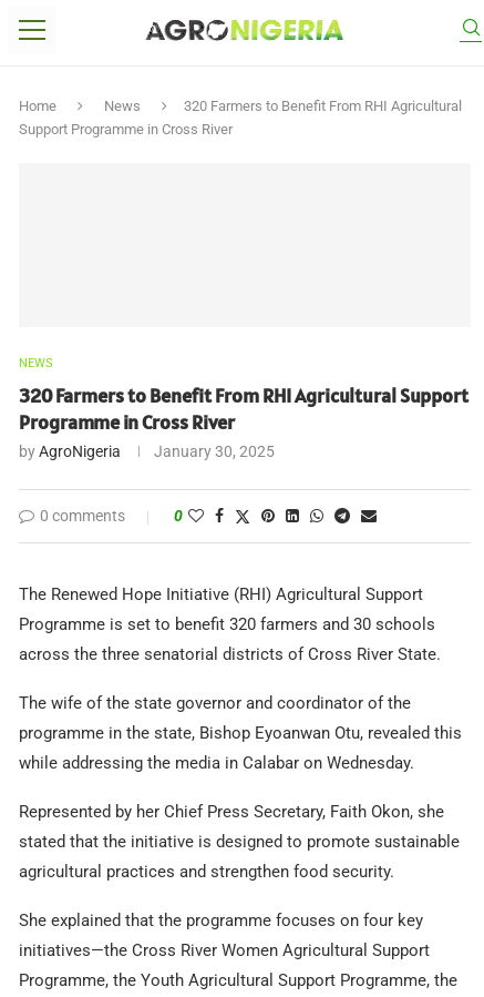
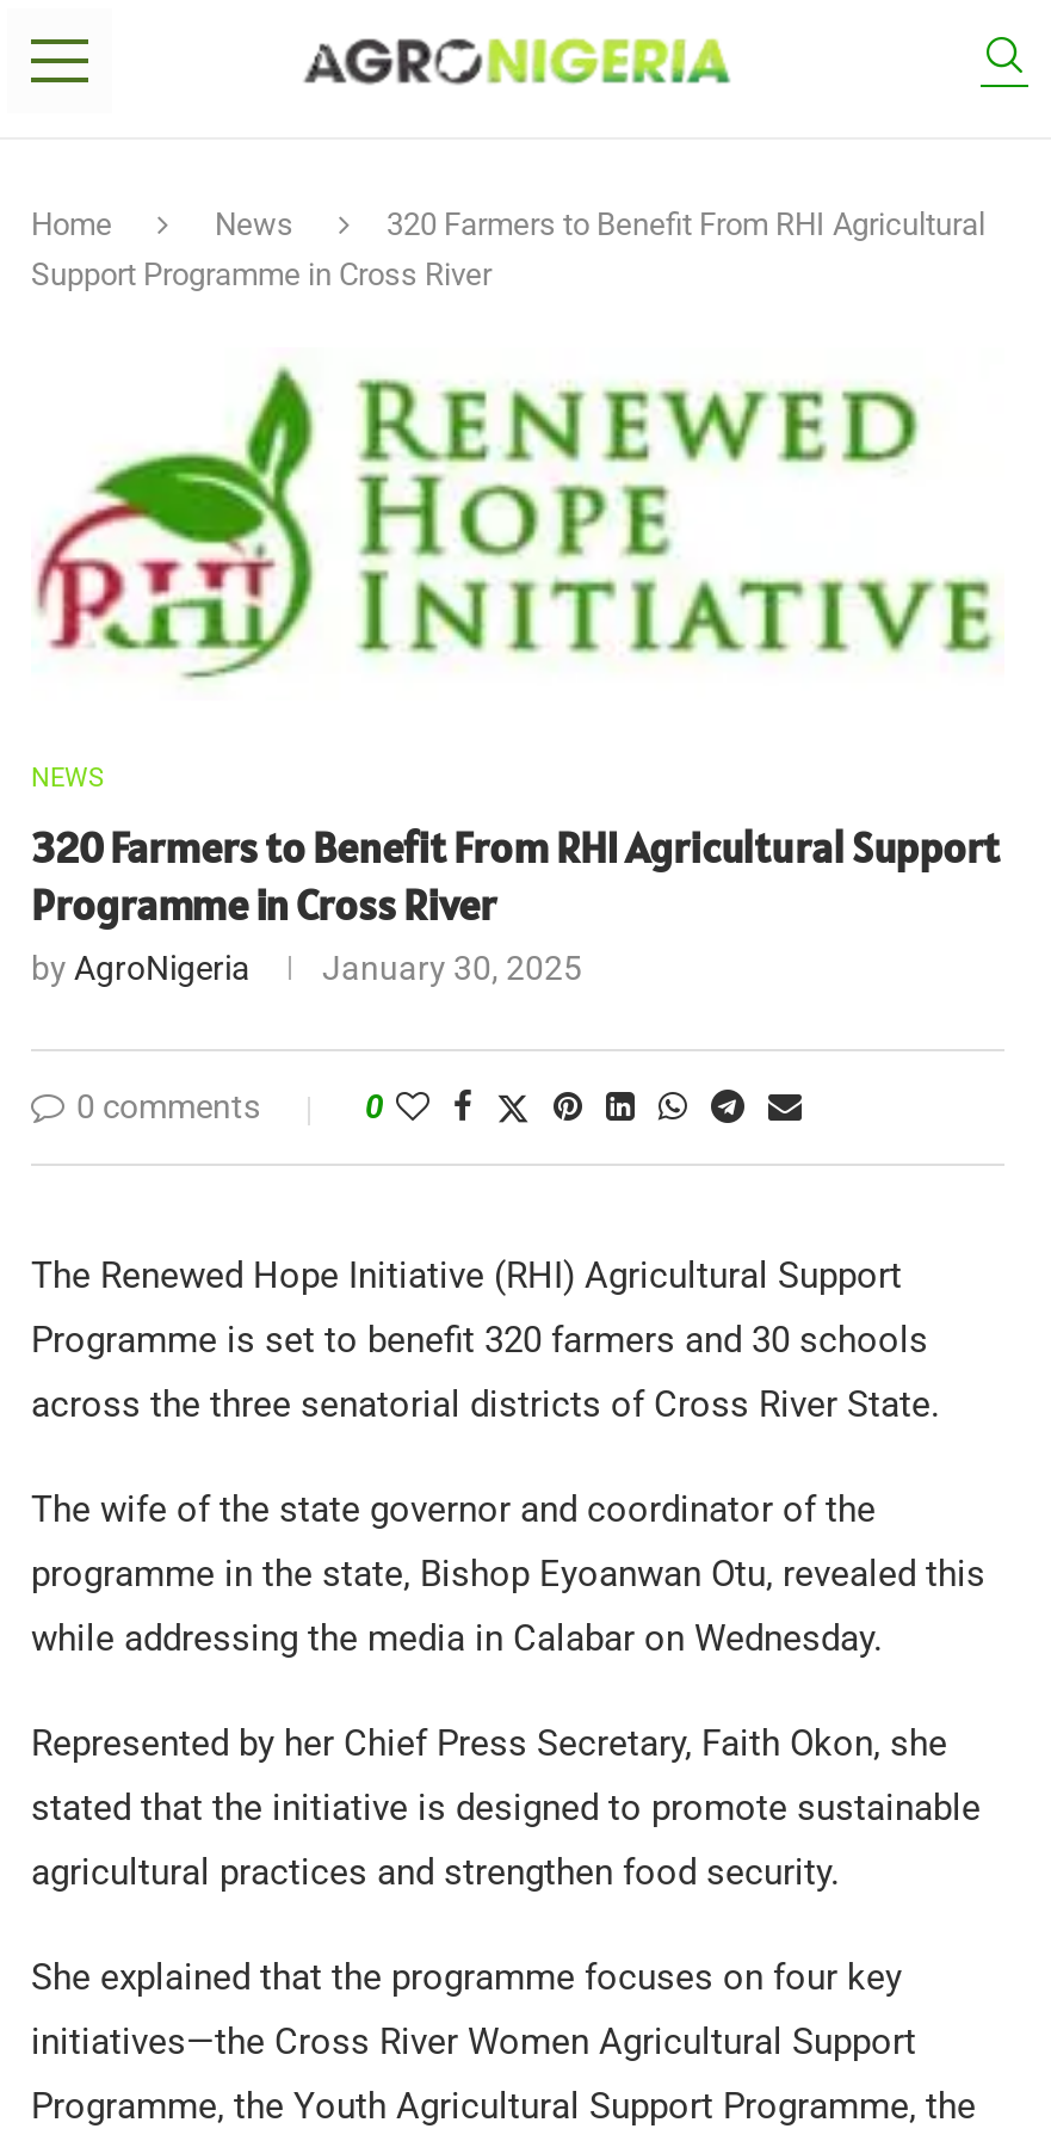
+ [image]

+ [image]
